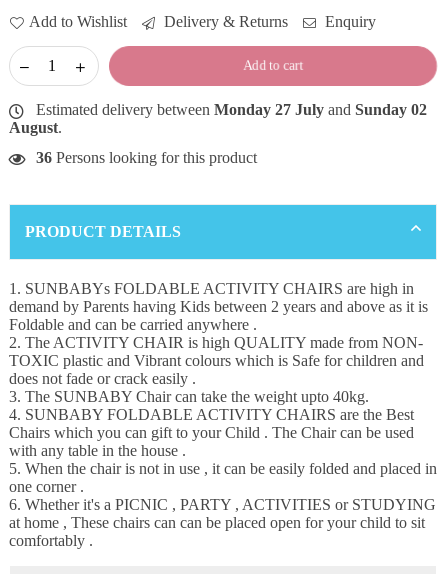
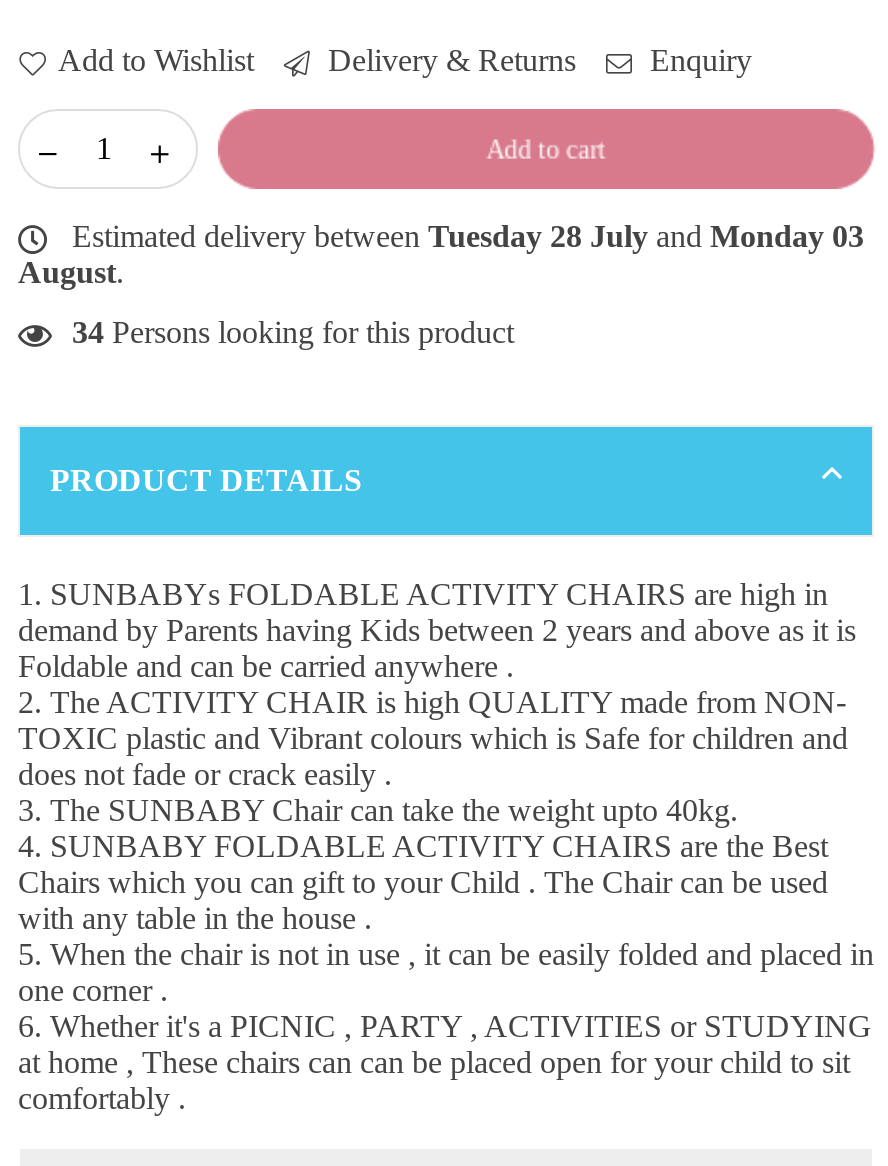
- Estimated delivery between Monday 27 July and Sunday 02
+ Estimated delivery between Tuesday 28 July and Monday 03

- 36 Persons looking for this product
+ 34 Persons looking for this product
